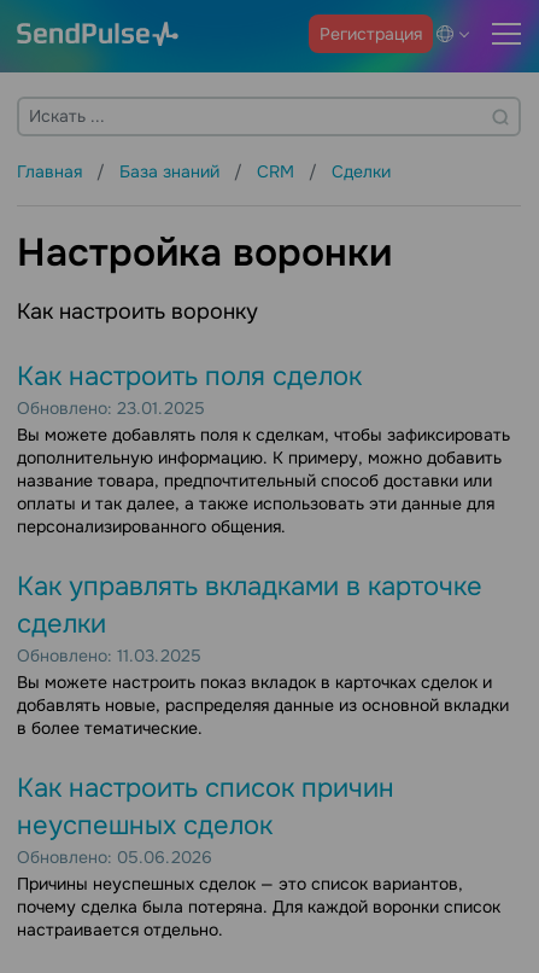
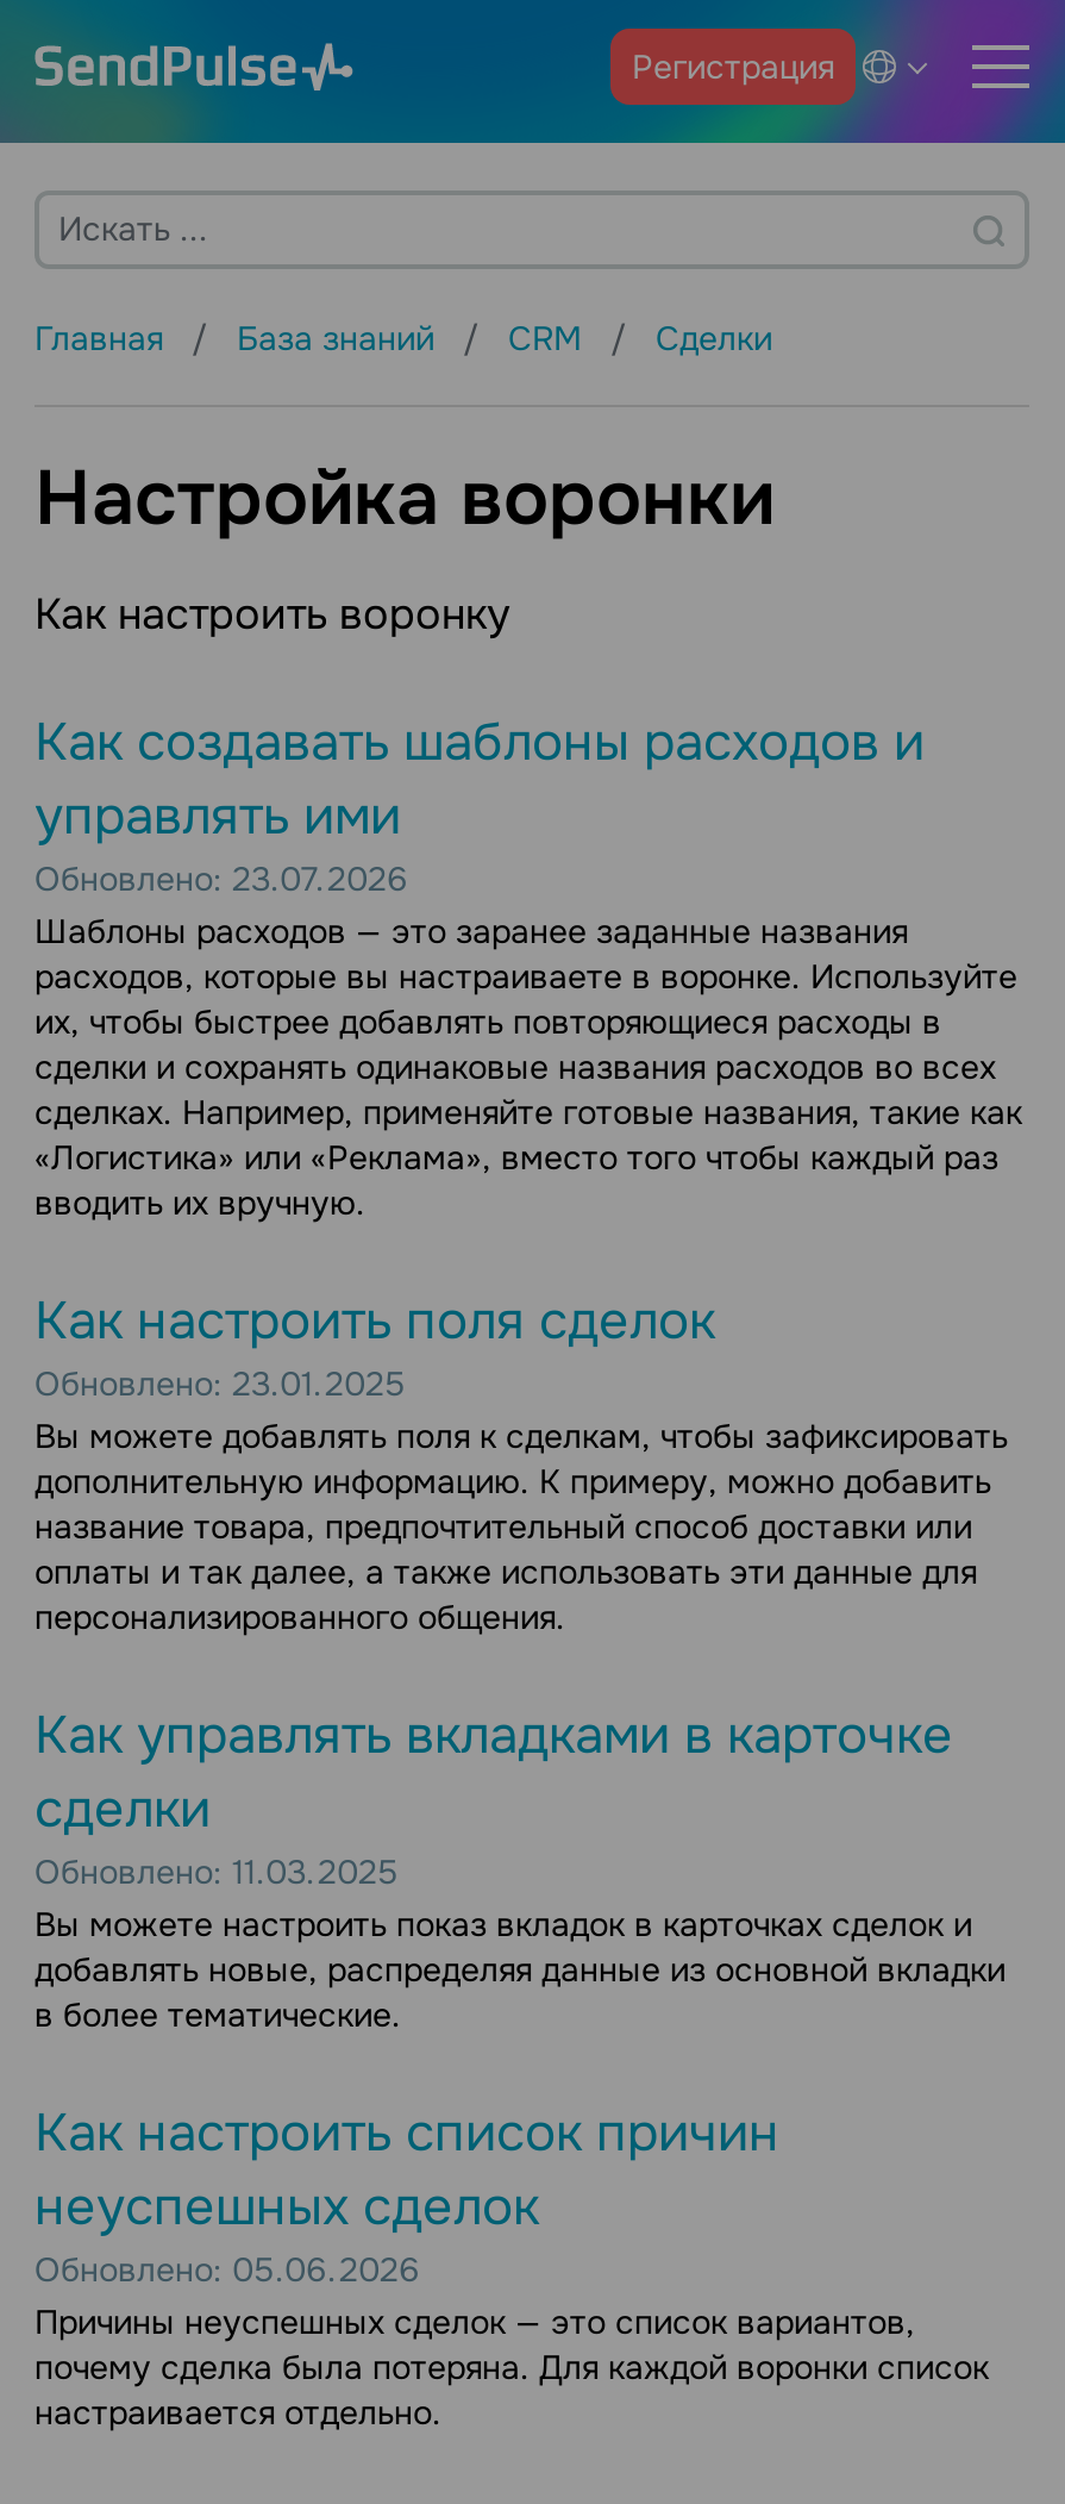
+ Как создавать шаблоны расходов и
+ управлять ими
+ Обновлено: 23.07.2026
+ Шаблоны расходов — это заранее заданные названия
+ расходов, которые вы настраиваете в воронке. Используйте
+ их, чтобы быстрее добавлять повторяющиеся расходы в
+ сделки и сохранять одинаковые названия расходов во всех
+ сделках. Например, применяйте готовые названия, такие как
+ «Логистика» или «Реклама», вместо того чтобы каждый раз
+ вводить их вручную.
